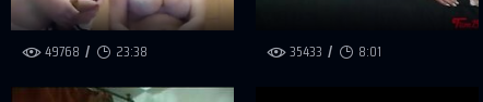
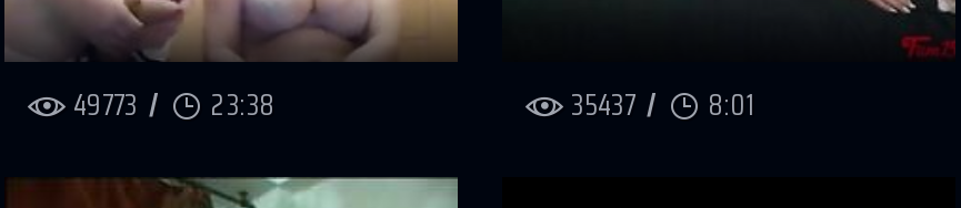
- 49768 23:38
+ 49773 23:38

- 35433 8:01
+ 35437 8:01
